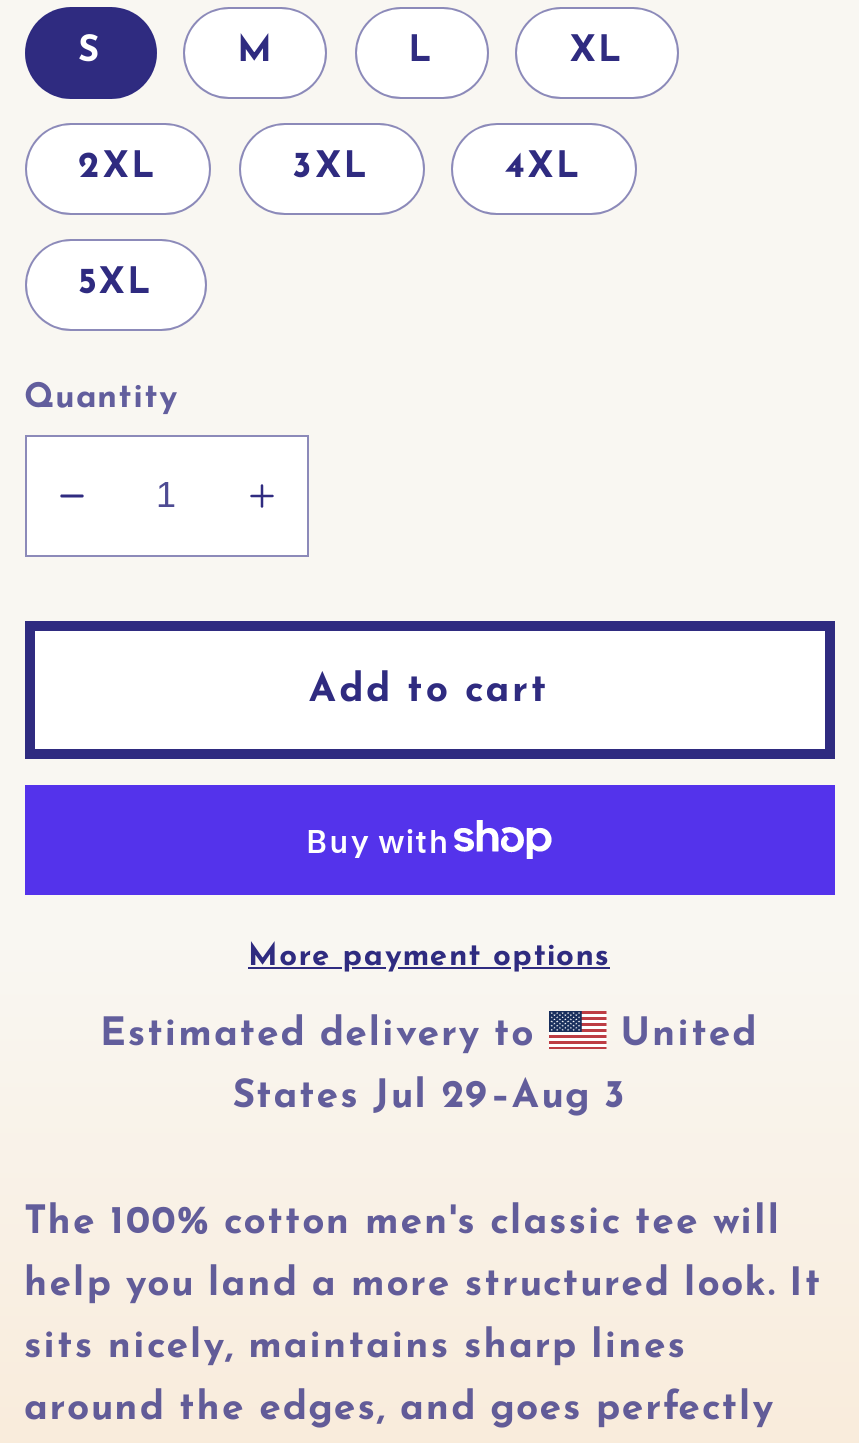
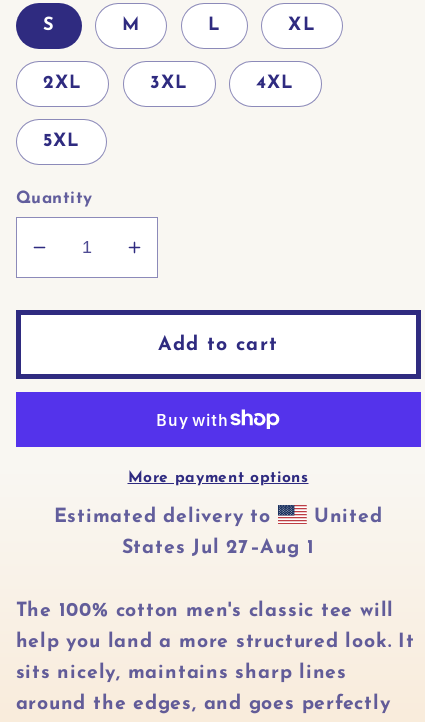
- States Jul 29–Aug 3
+ States Jul 27–Aug 1
